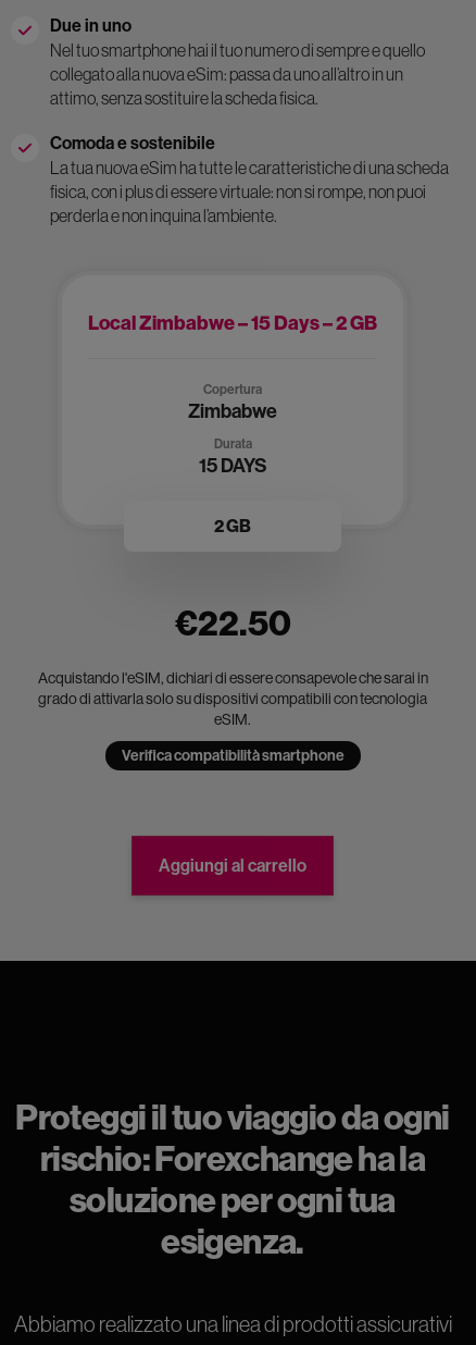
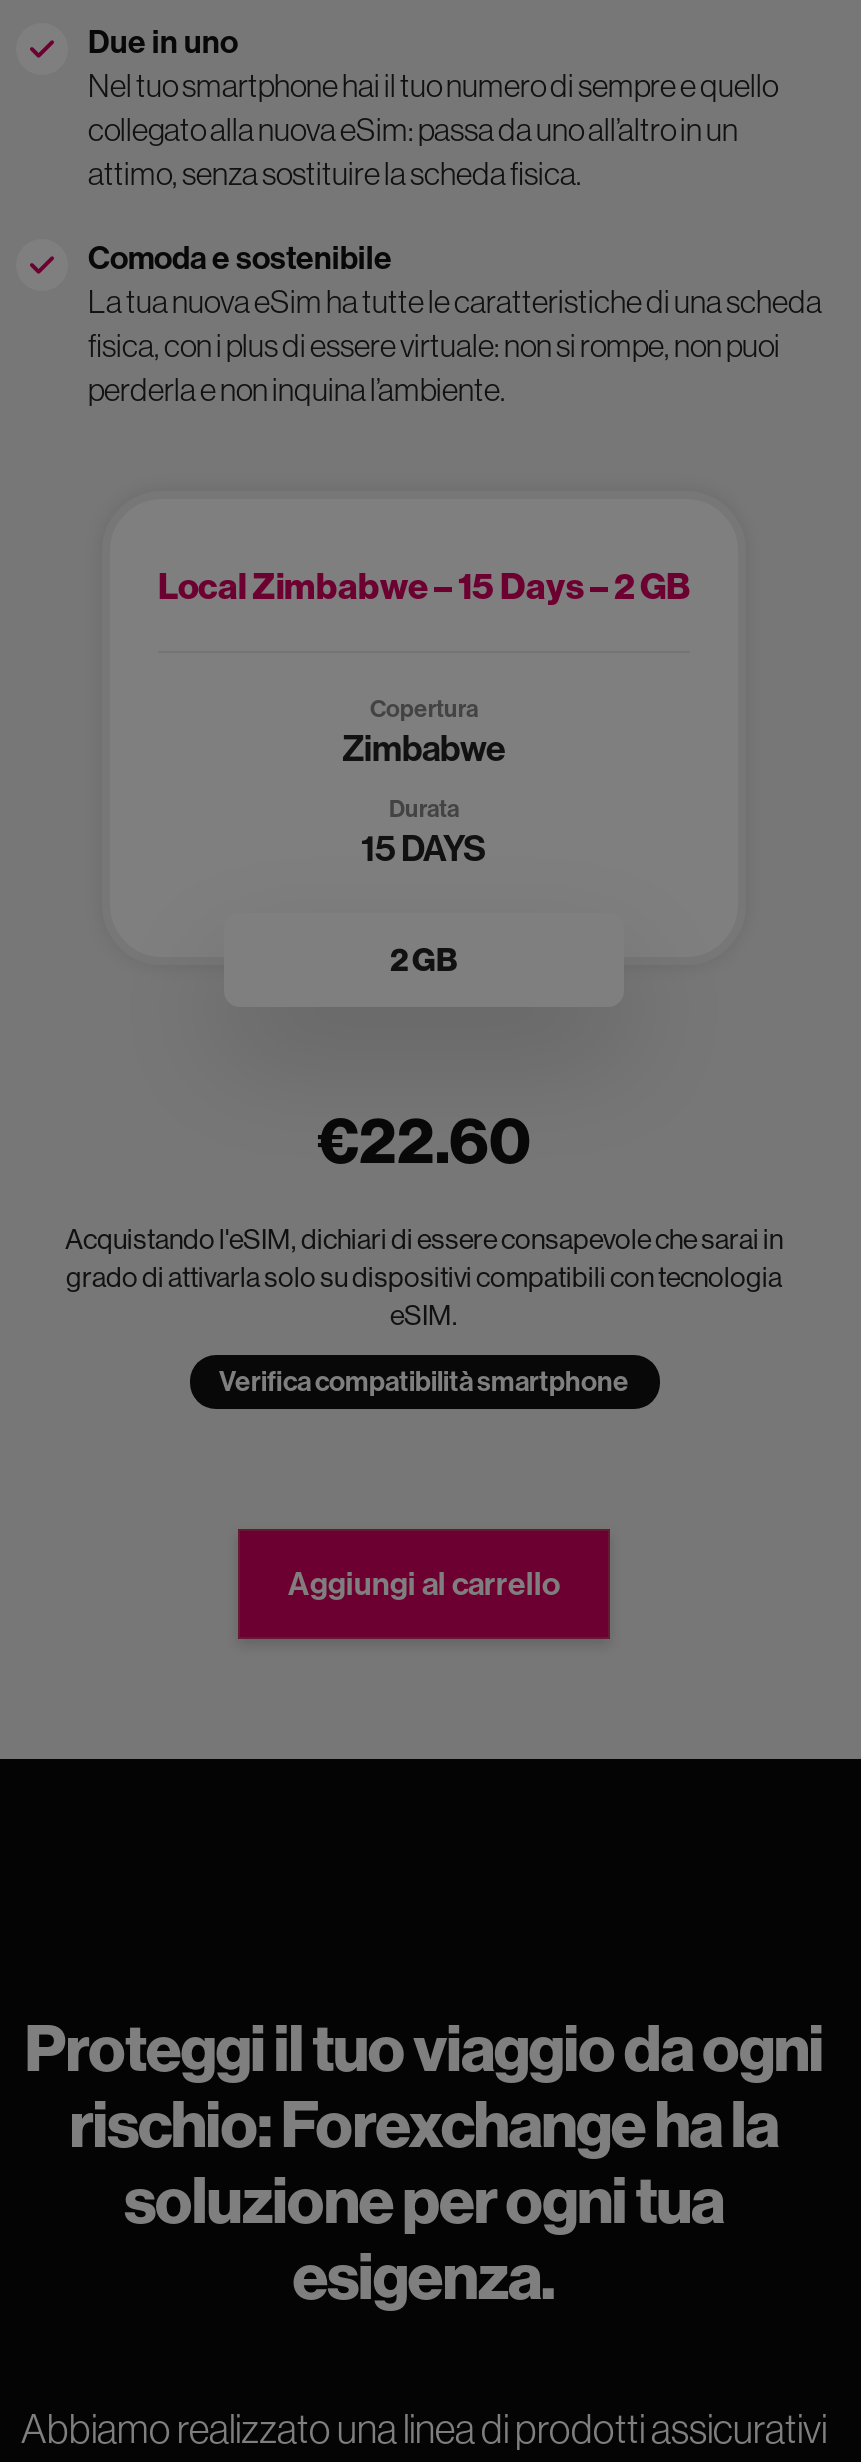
- €22.50
+ €22.60
